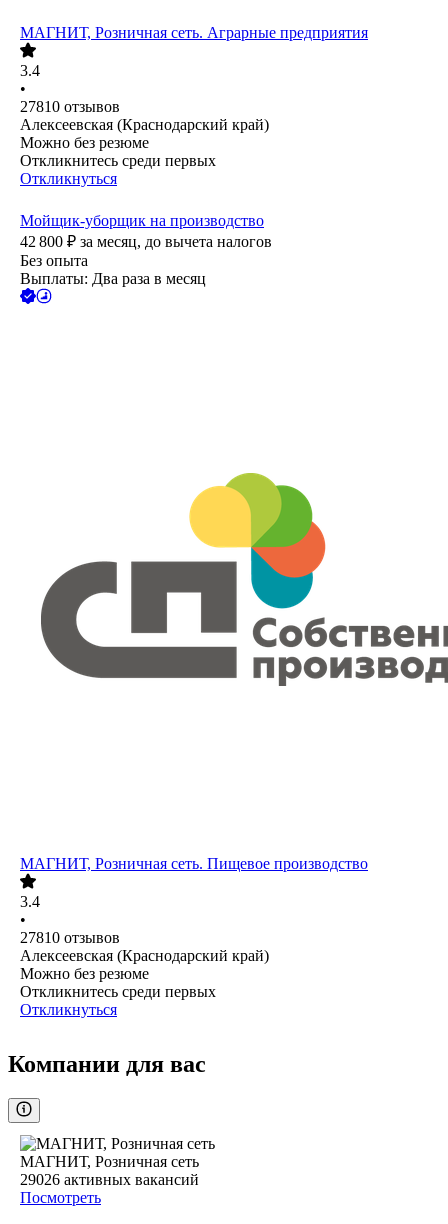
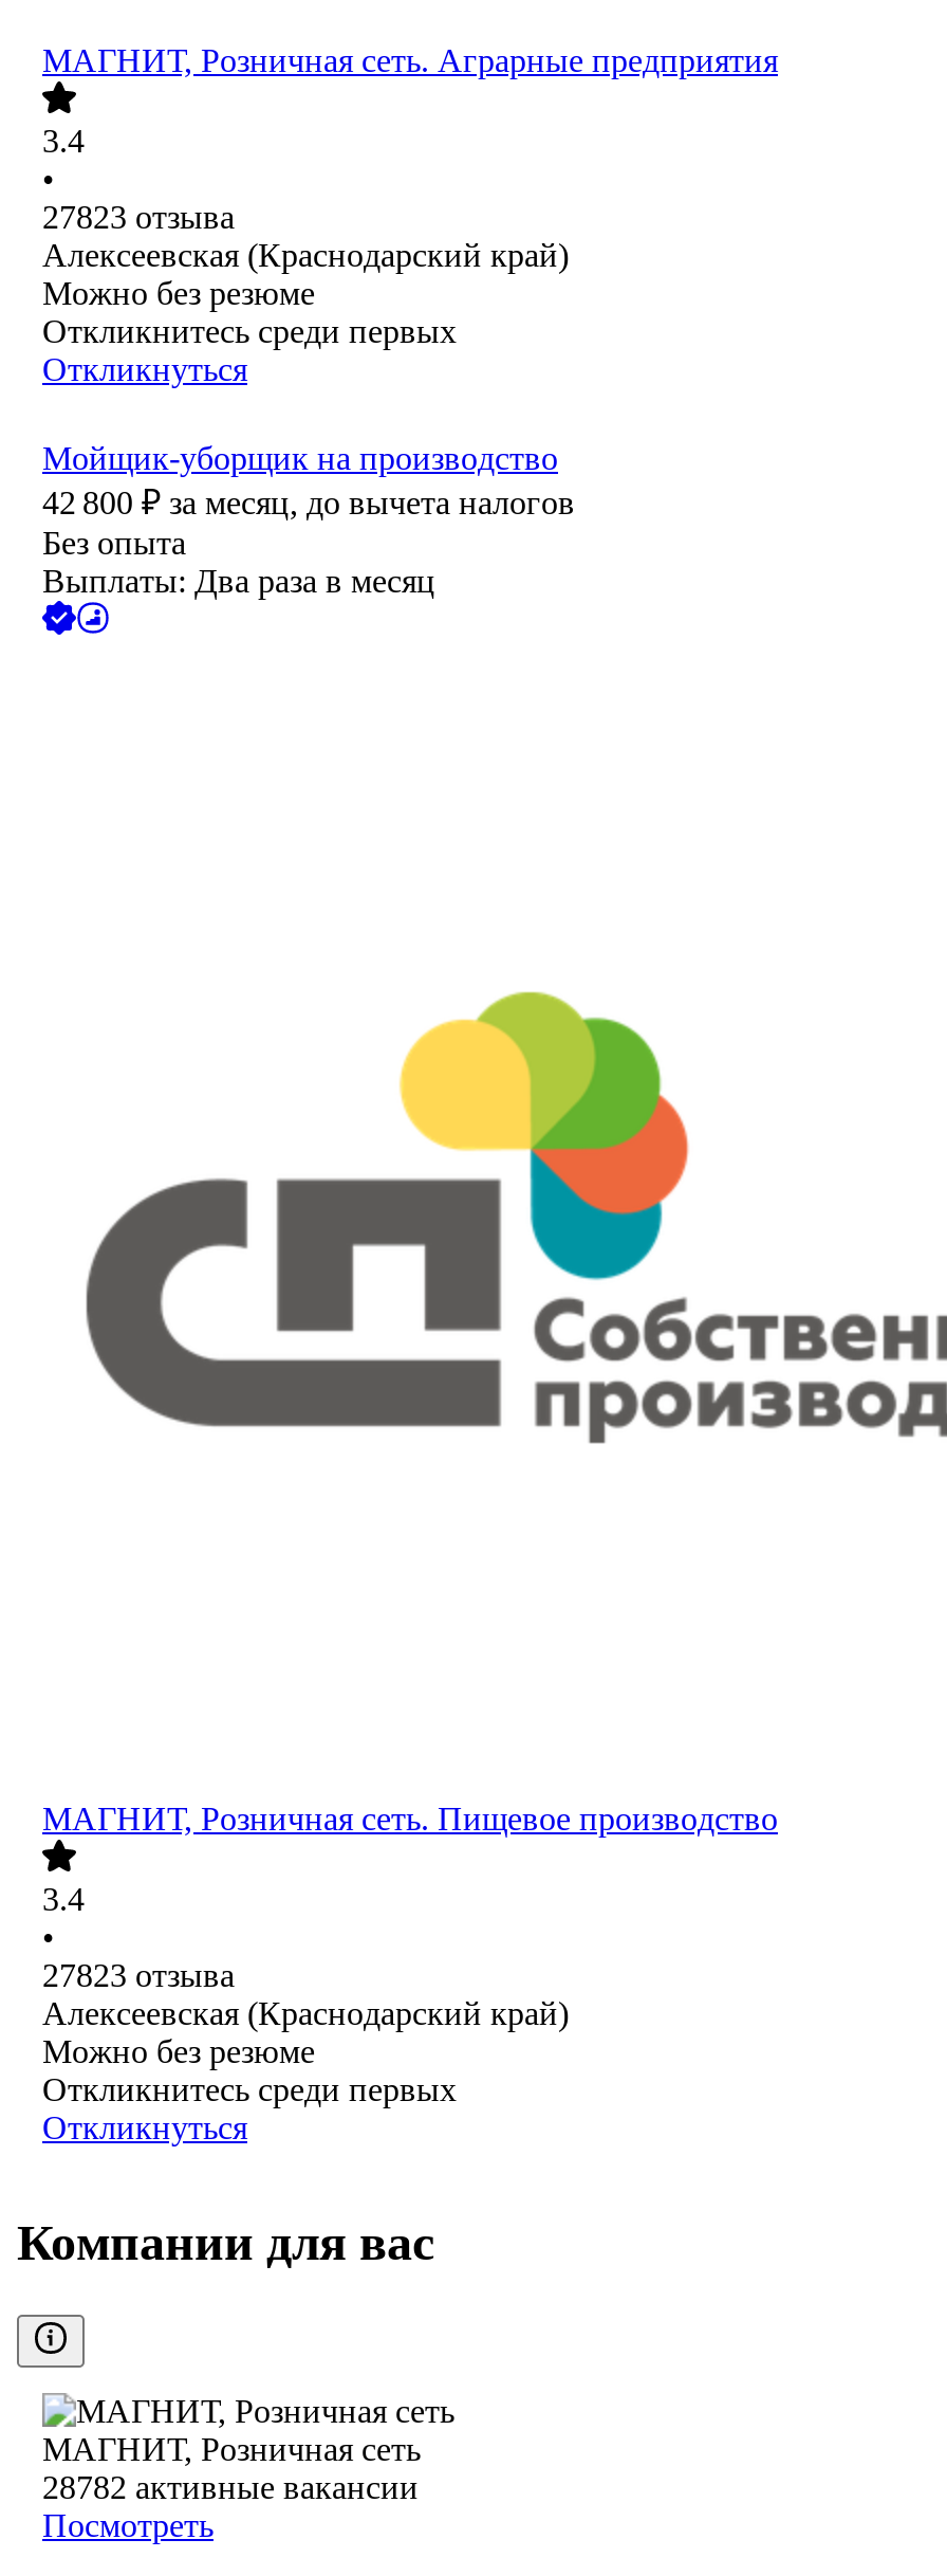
- 27810 отзывов
+ 27823 отзыва

- 27810 отзывов
+ 27823 отзыва

- 29026 активных вакансий
+ 28782 активные вакансии
